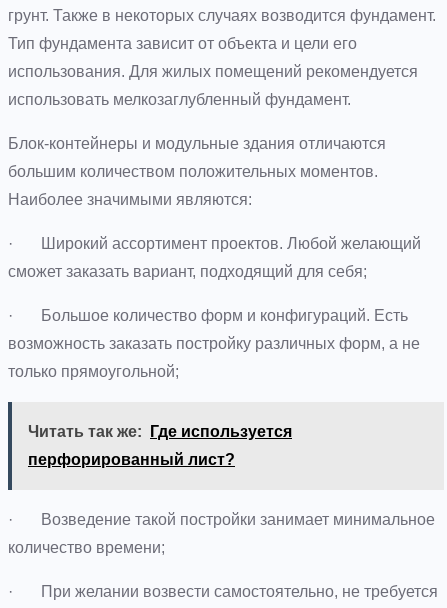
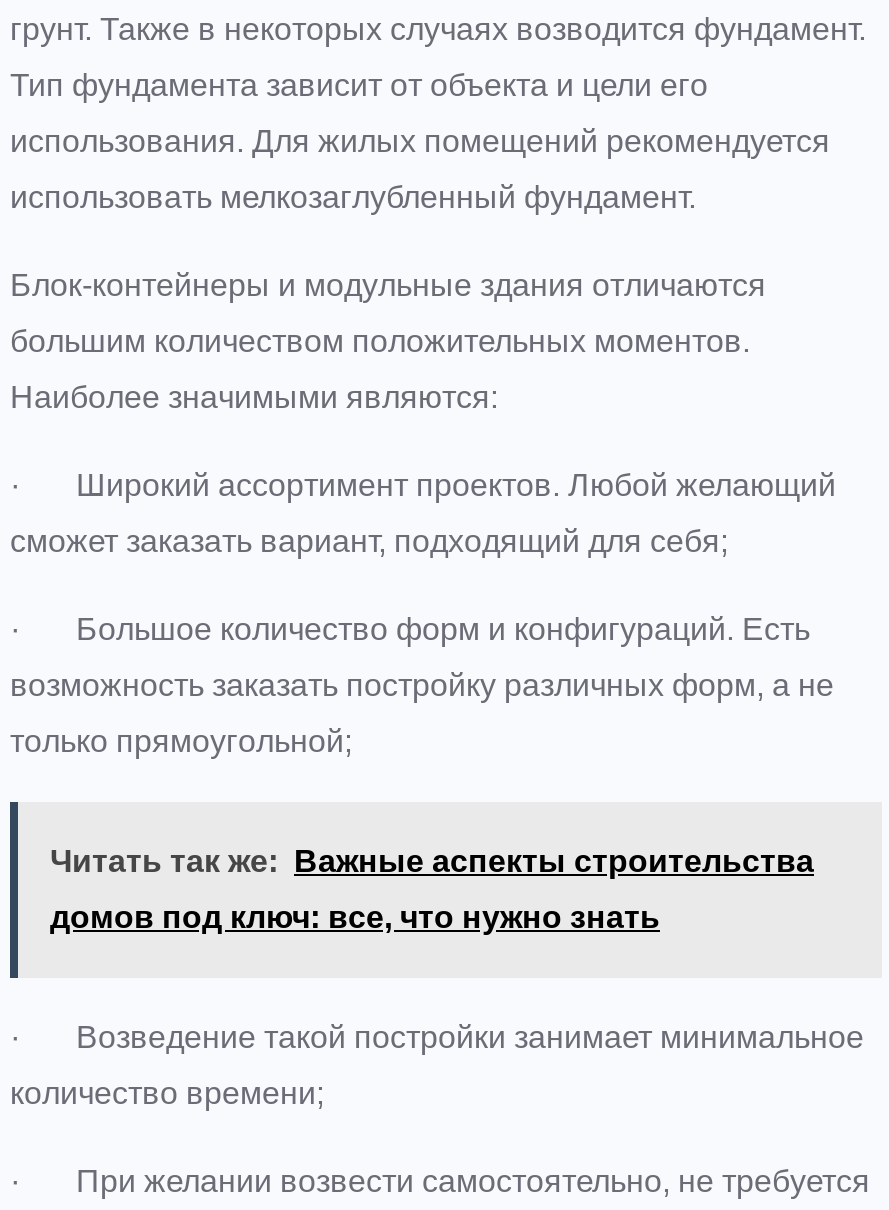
- Читать так же: Где используется
+ Читать так же: Важные аспекты строительства

- перфорированный лист?
+ домов под ключ: все, что нужно знать
